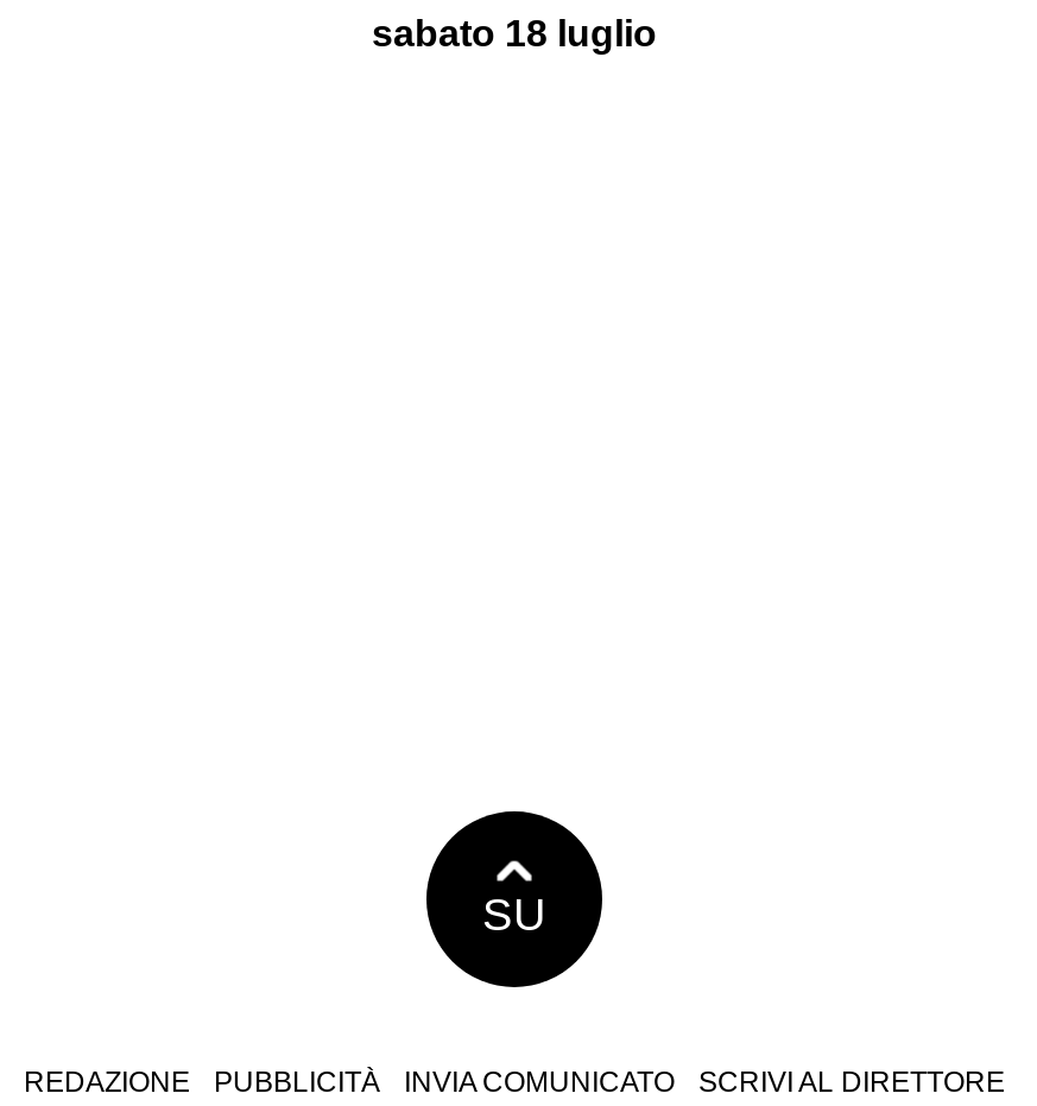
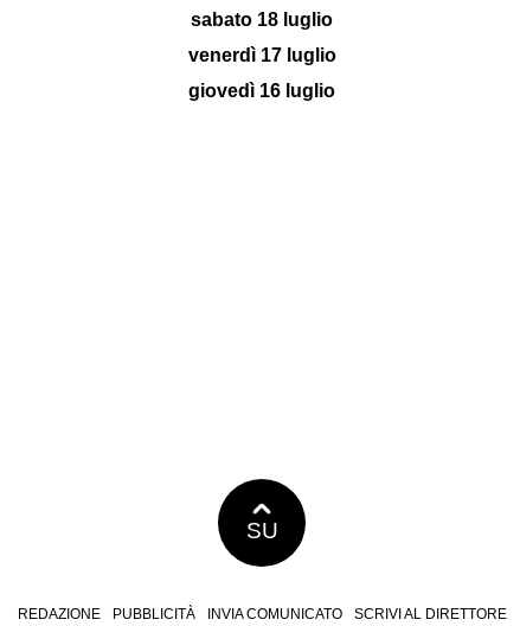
+ venerdì 17 luglio
+ giovedì 16 luglio
